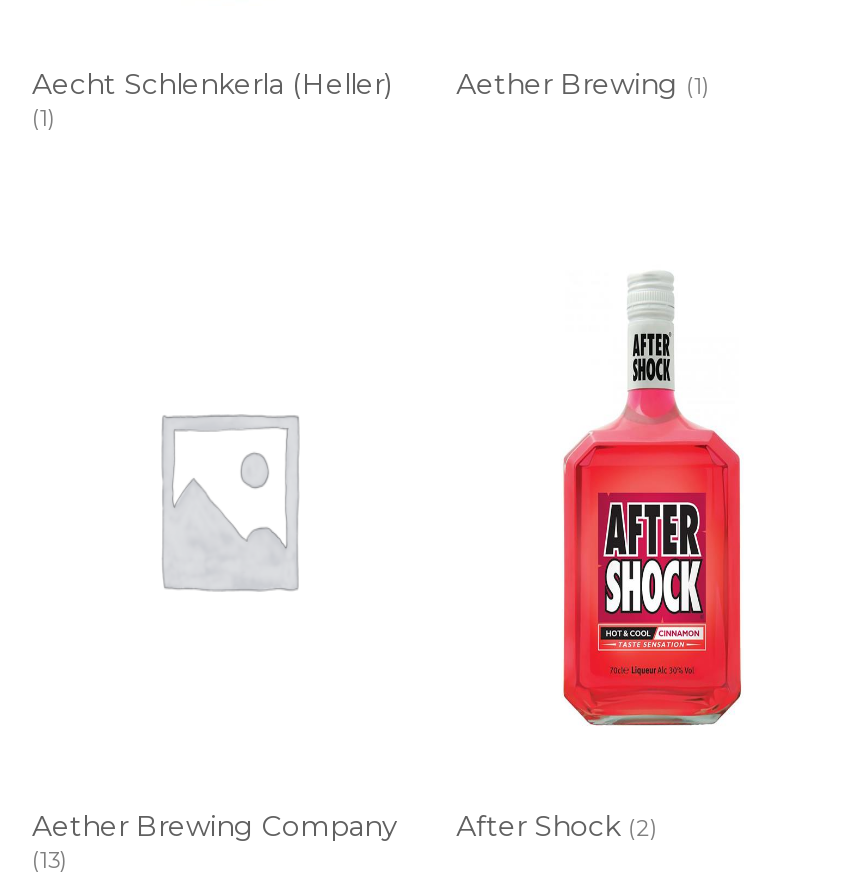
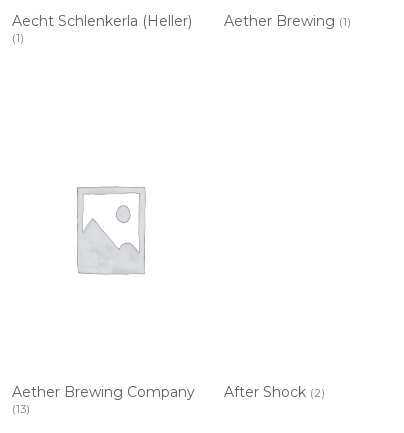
- [image]
